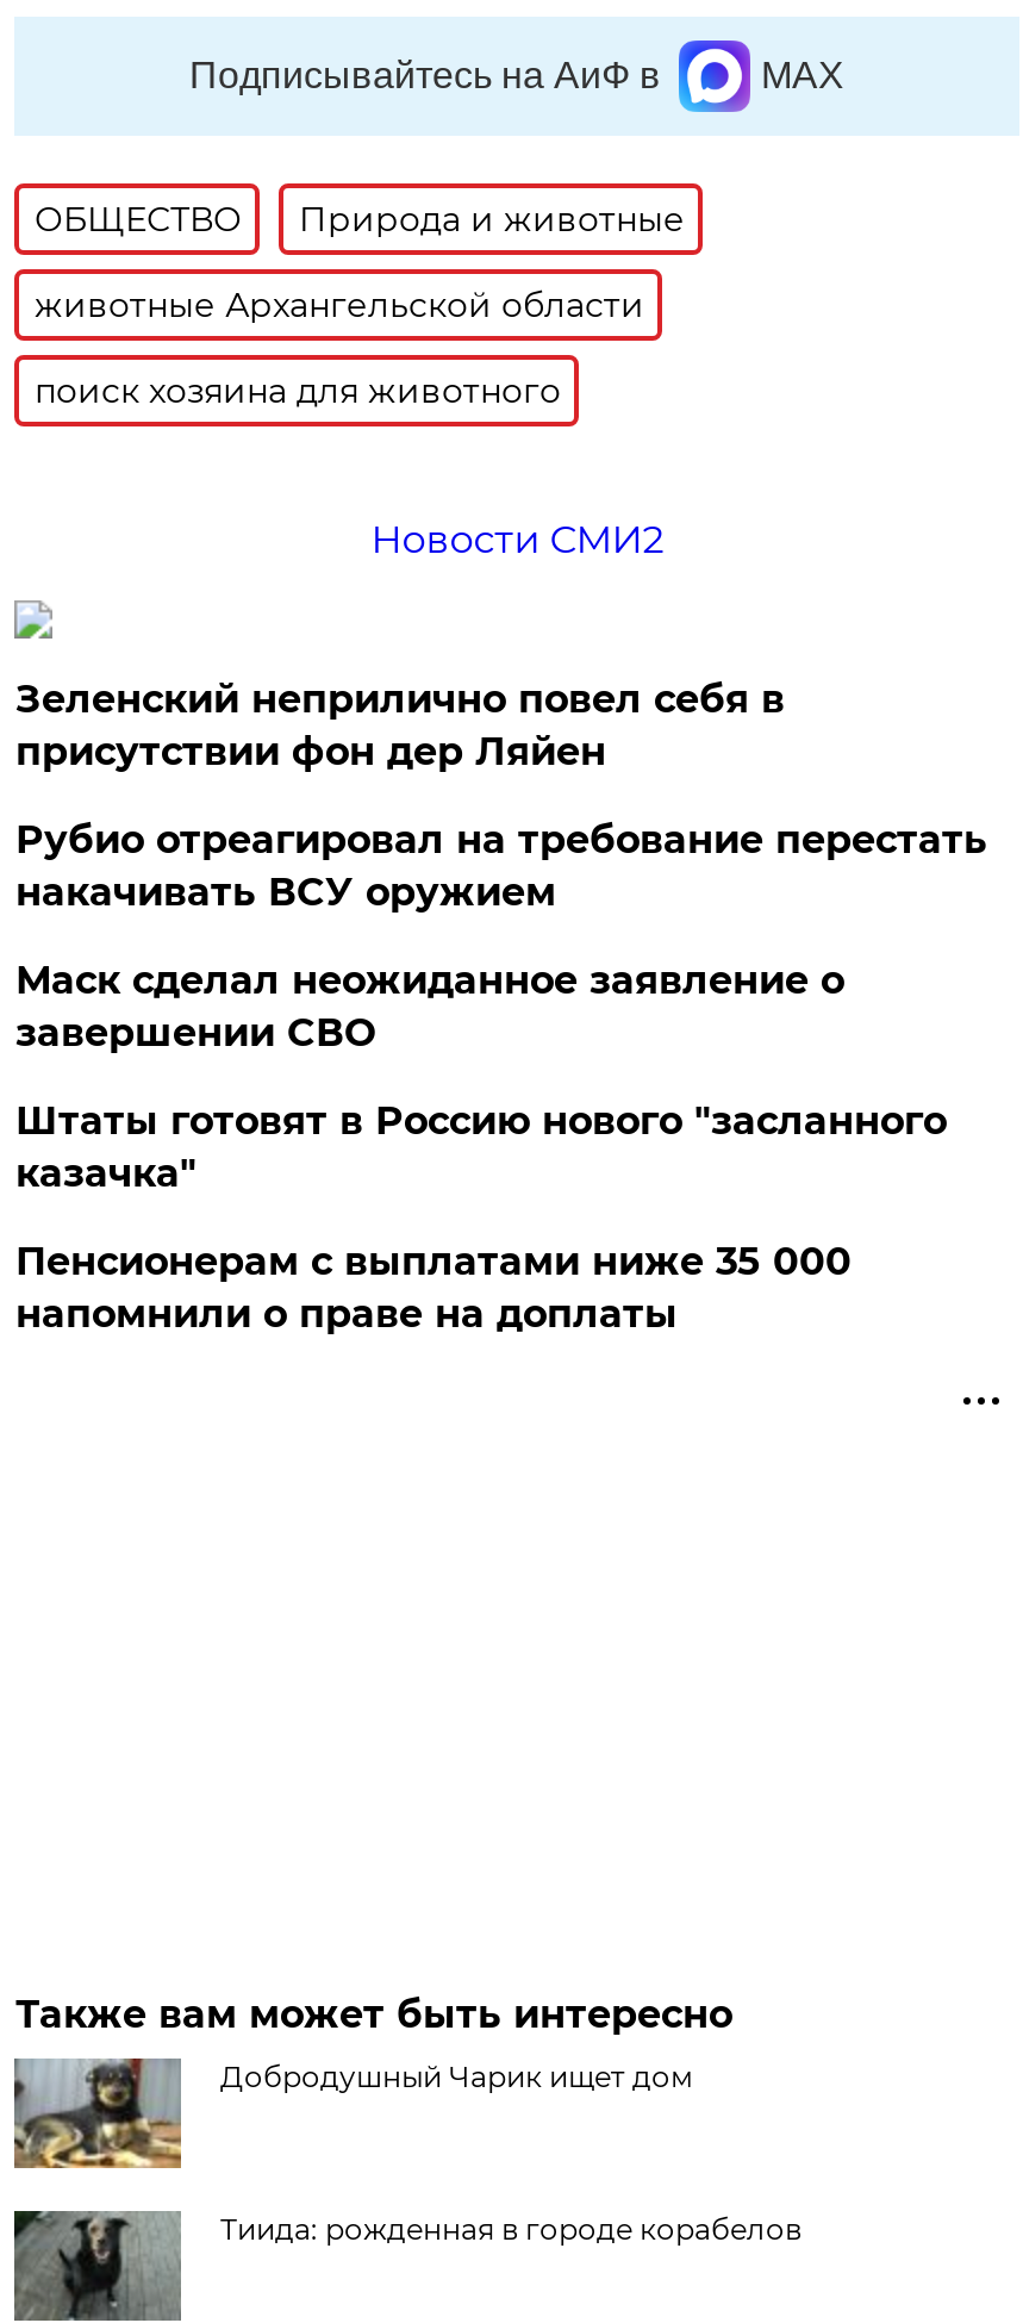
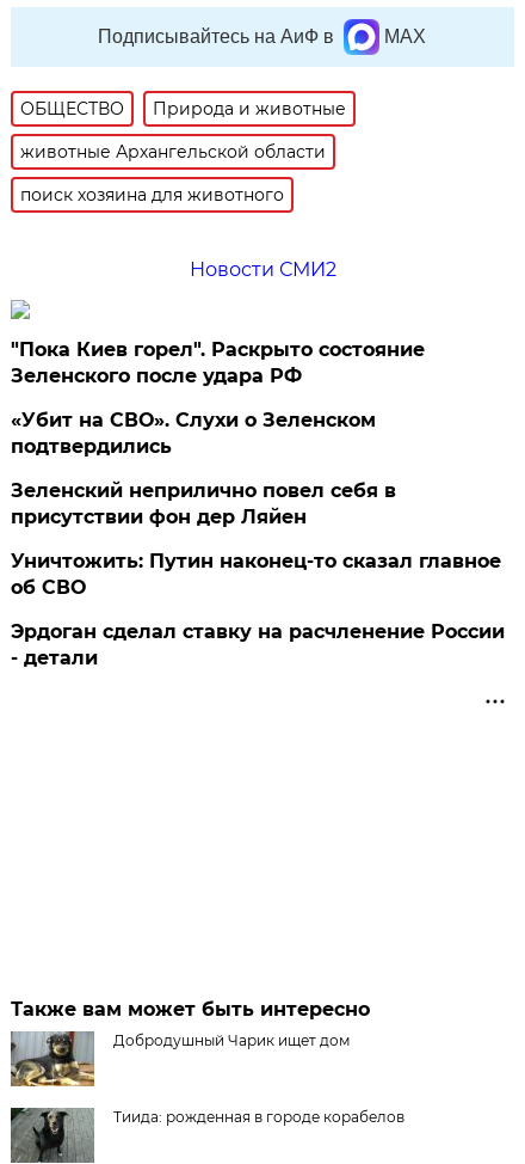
+ "Пока Киев горел". Раскрыто состояние
+ Зеленского после удара РФ
+ «Убит на СВО». Слухи о Зеленском
+ подтвердились

moved down: Зеленский неприлично повел cебя в | присутствии фон дер Ляйен

- Рубио отреагировал на требование перестать
- накачивать ВСУ оружием
- Маск сделал неожиданное заявление о
- завершении СВО
- Штаты готовят в Россию нового "засланного
- казачка"
- Пенсионерам с выплатами ниже 35 000
- напомнили о праве на доплаты
+ Уничтожить: Путин наконец-то сказал главное
+ об СВО
+ Эрдоган сделал ставку на расчленение России
+ - детали
